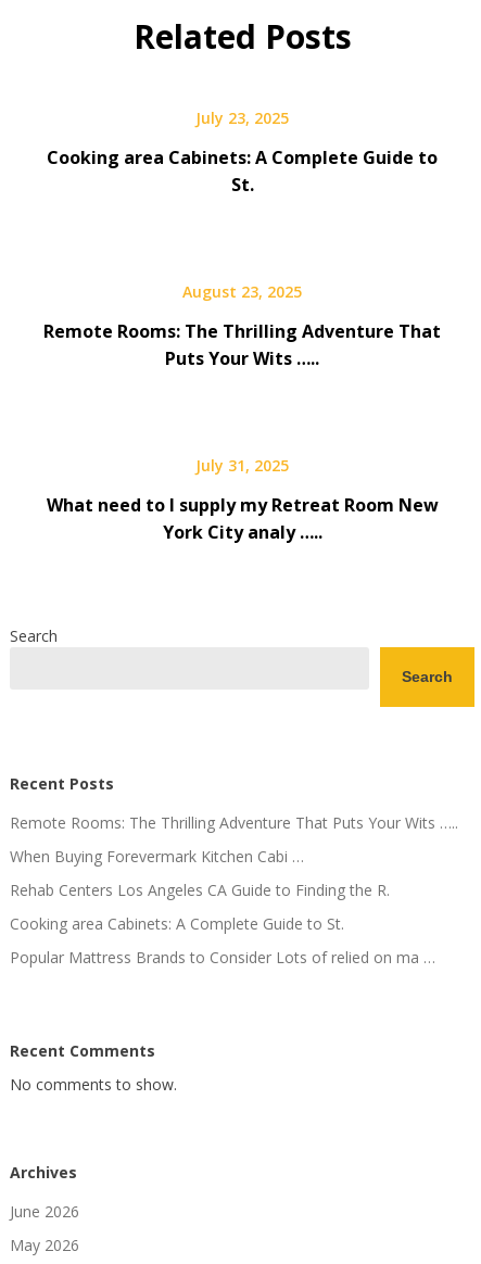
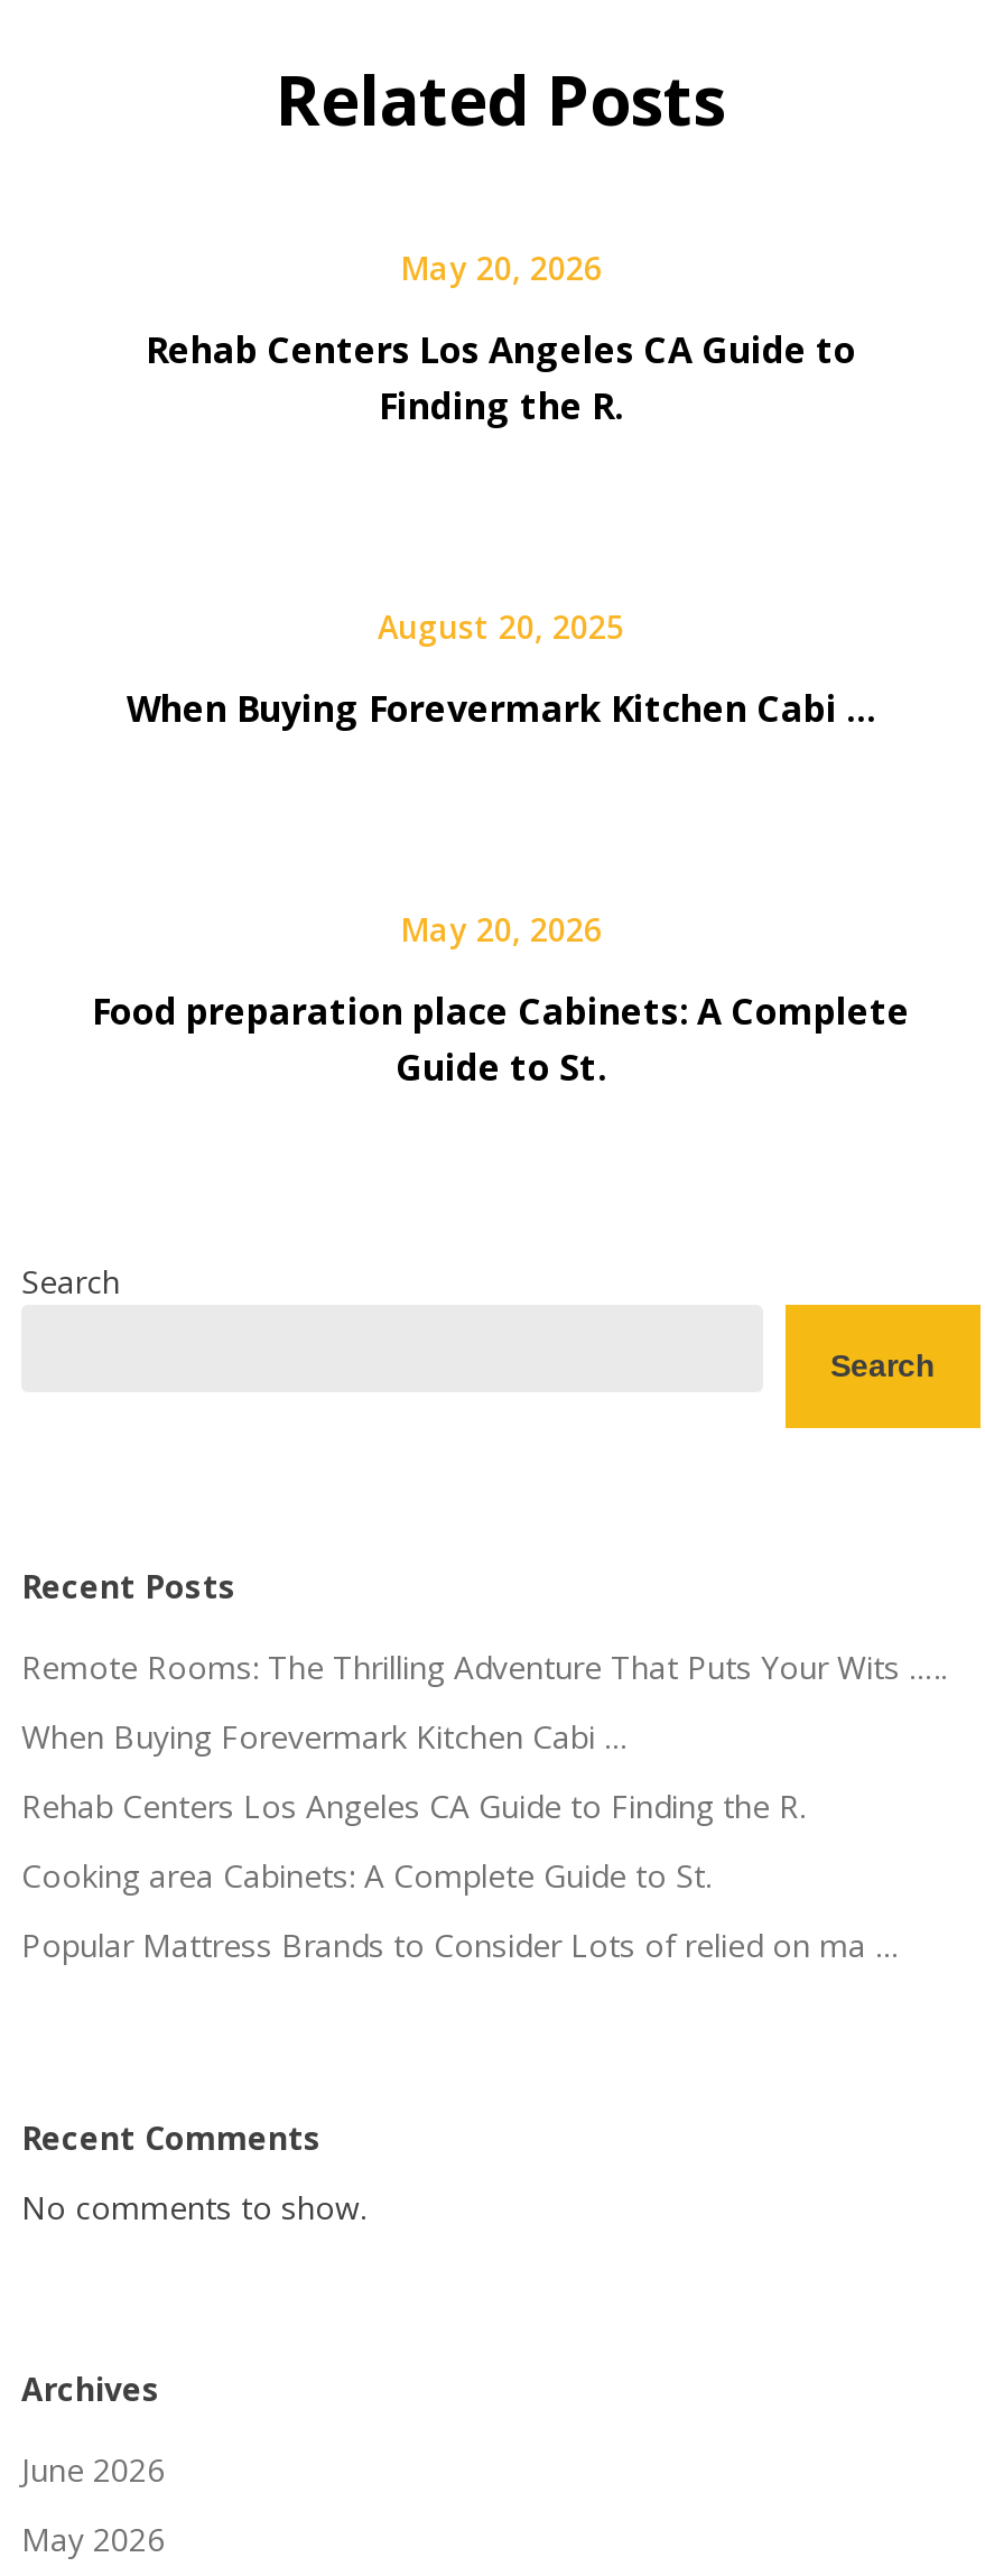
- July 23, 2025
+ May 20, 2026

- Cooking area Cabinets: A Complete Guide to
- St.
+ Rehab Centers Los Angeles CA Guide to
+ Finding the R.

- August 23, 2025
+ August 20, 2025

- Remote Rooms: The Thrilling Adventure That
- Puts Your Wits …..
+ When Buying Forevermark Kitchen Cabi …

- July 31, 2025
+ May 20, 2026

- What need to I supply my Retreat Room New
- York City analy …..
+ Food preparation place Cabinets: A Complete
+ Guide to St.
